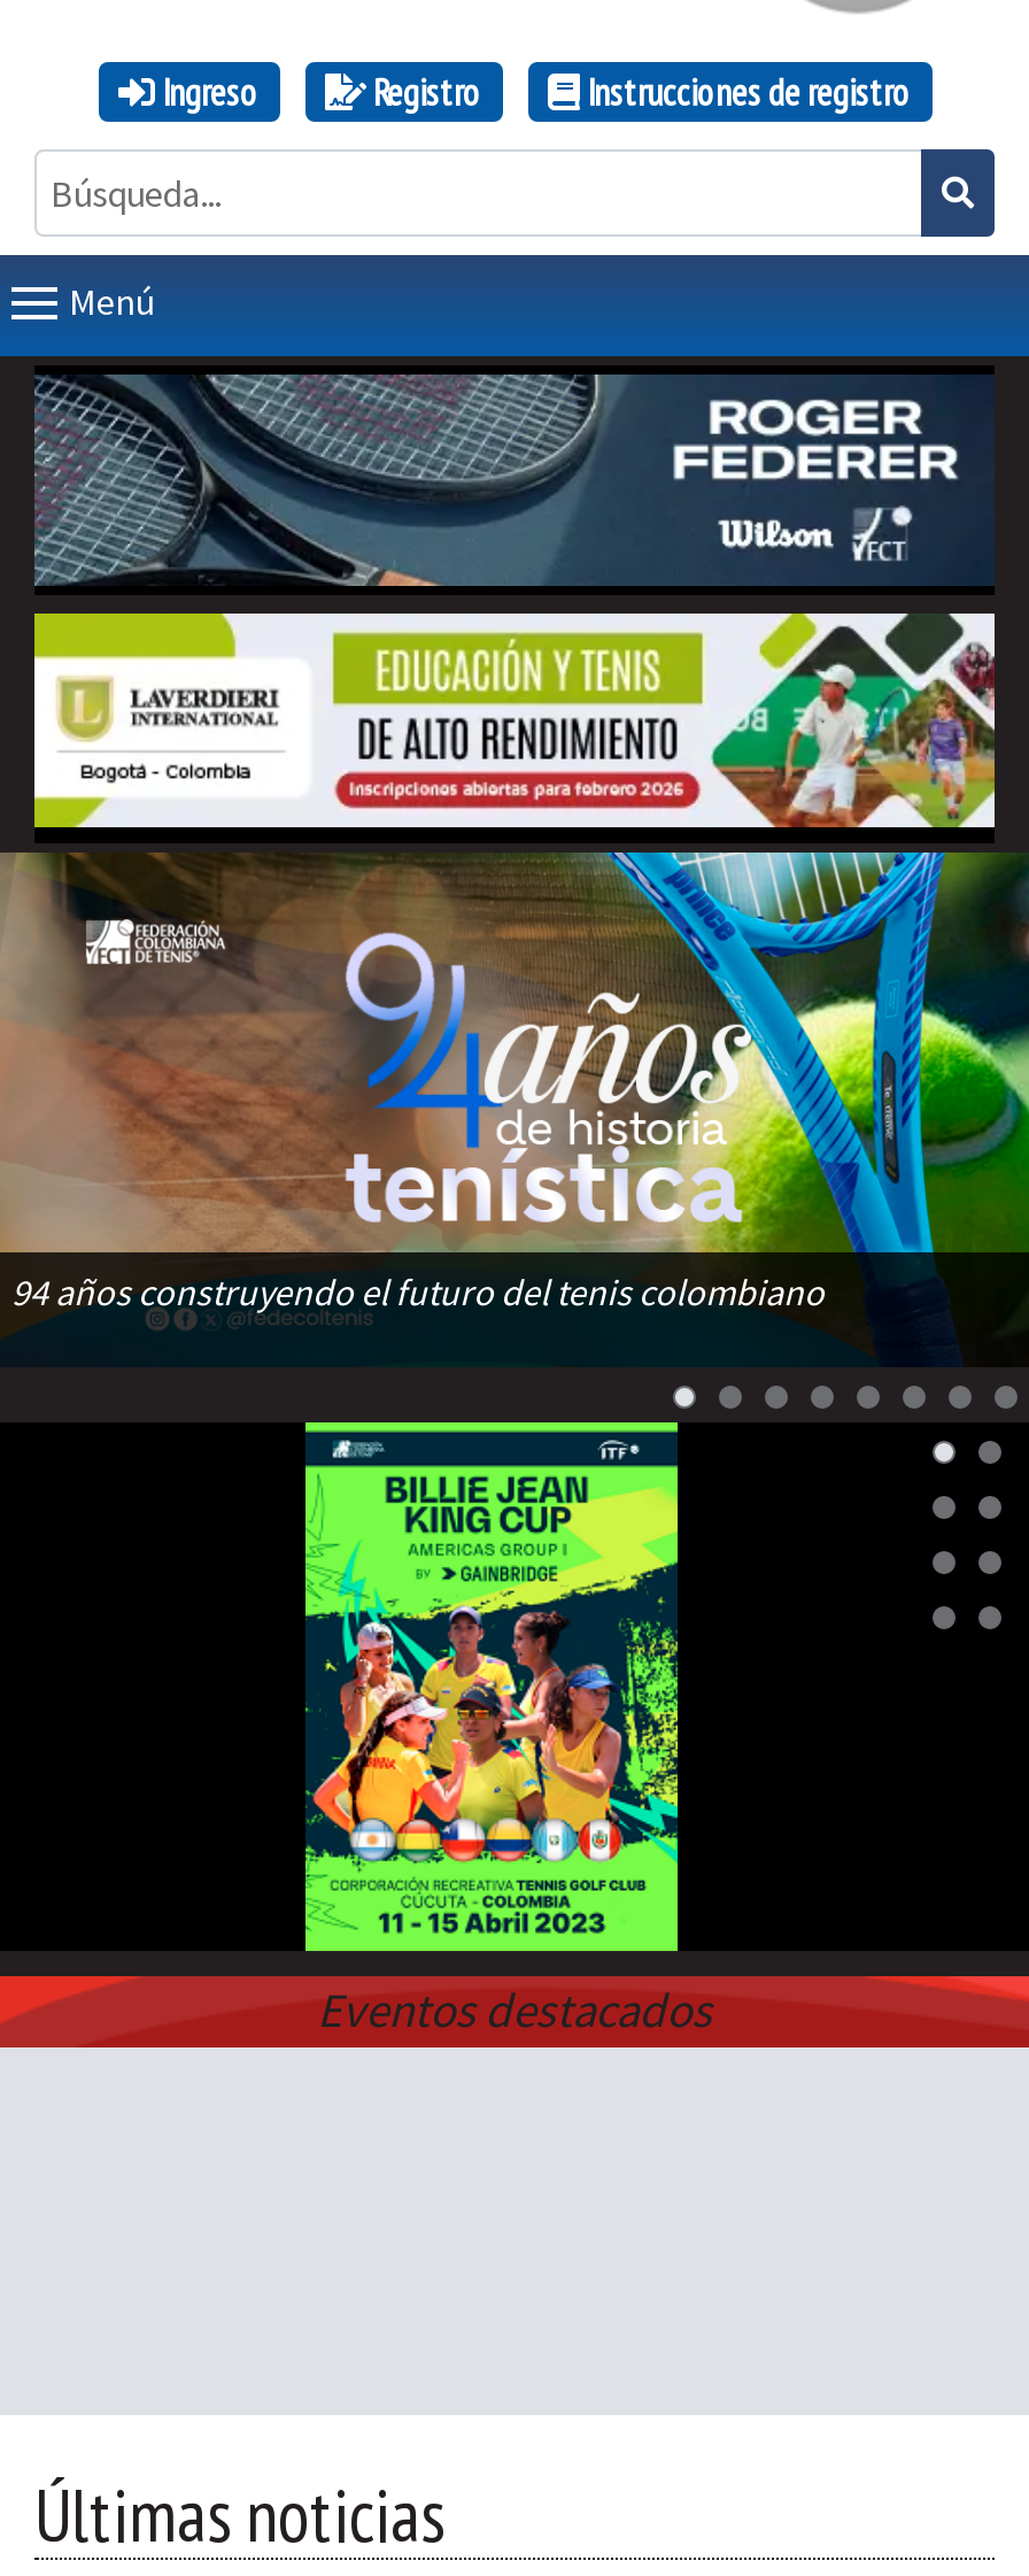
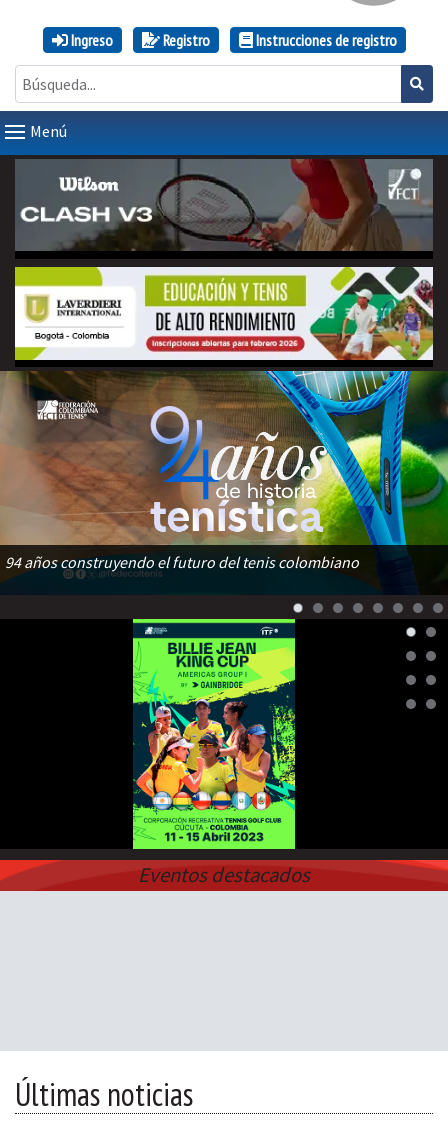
- [image]
+ [image]
